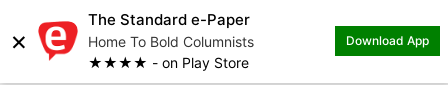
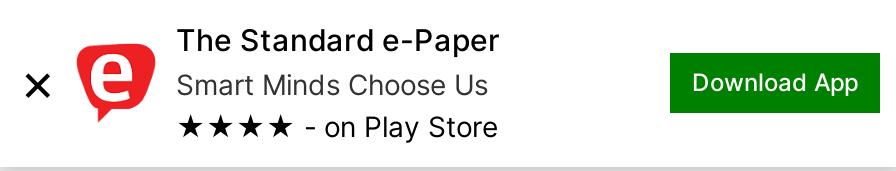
- Home To Bold Columnists
+ Smart Minds Choose Us
